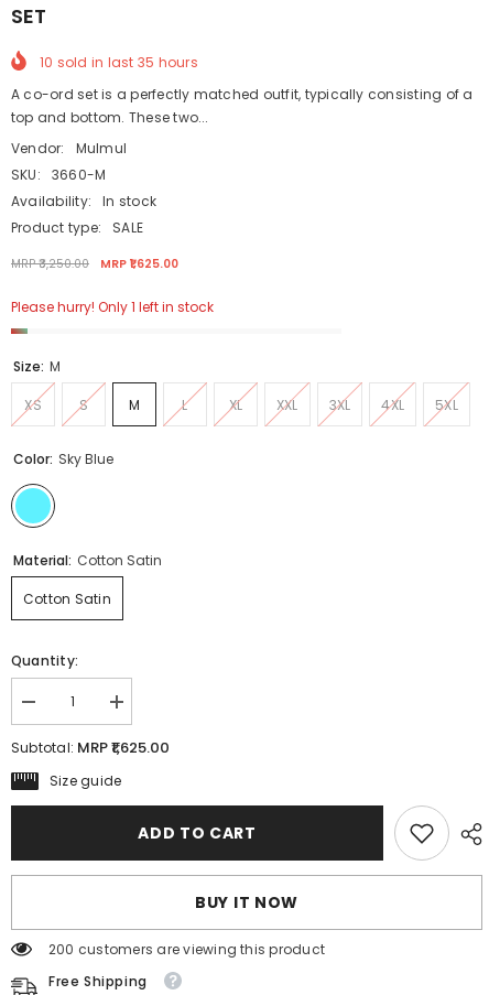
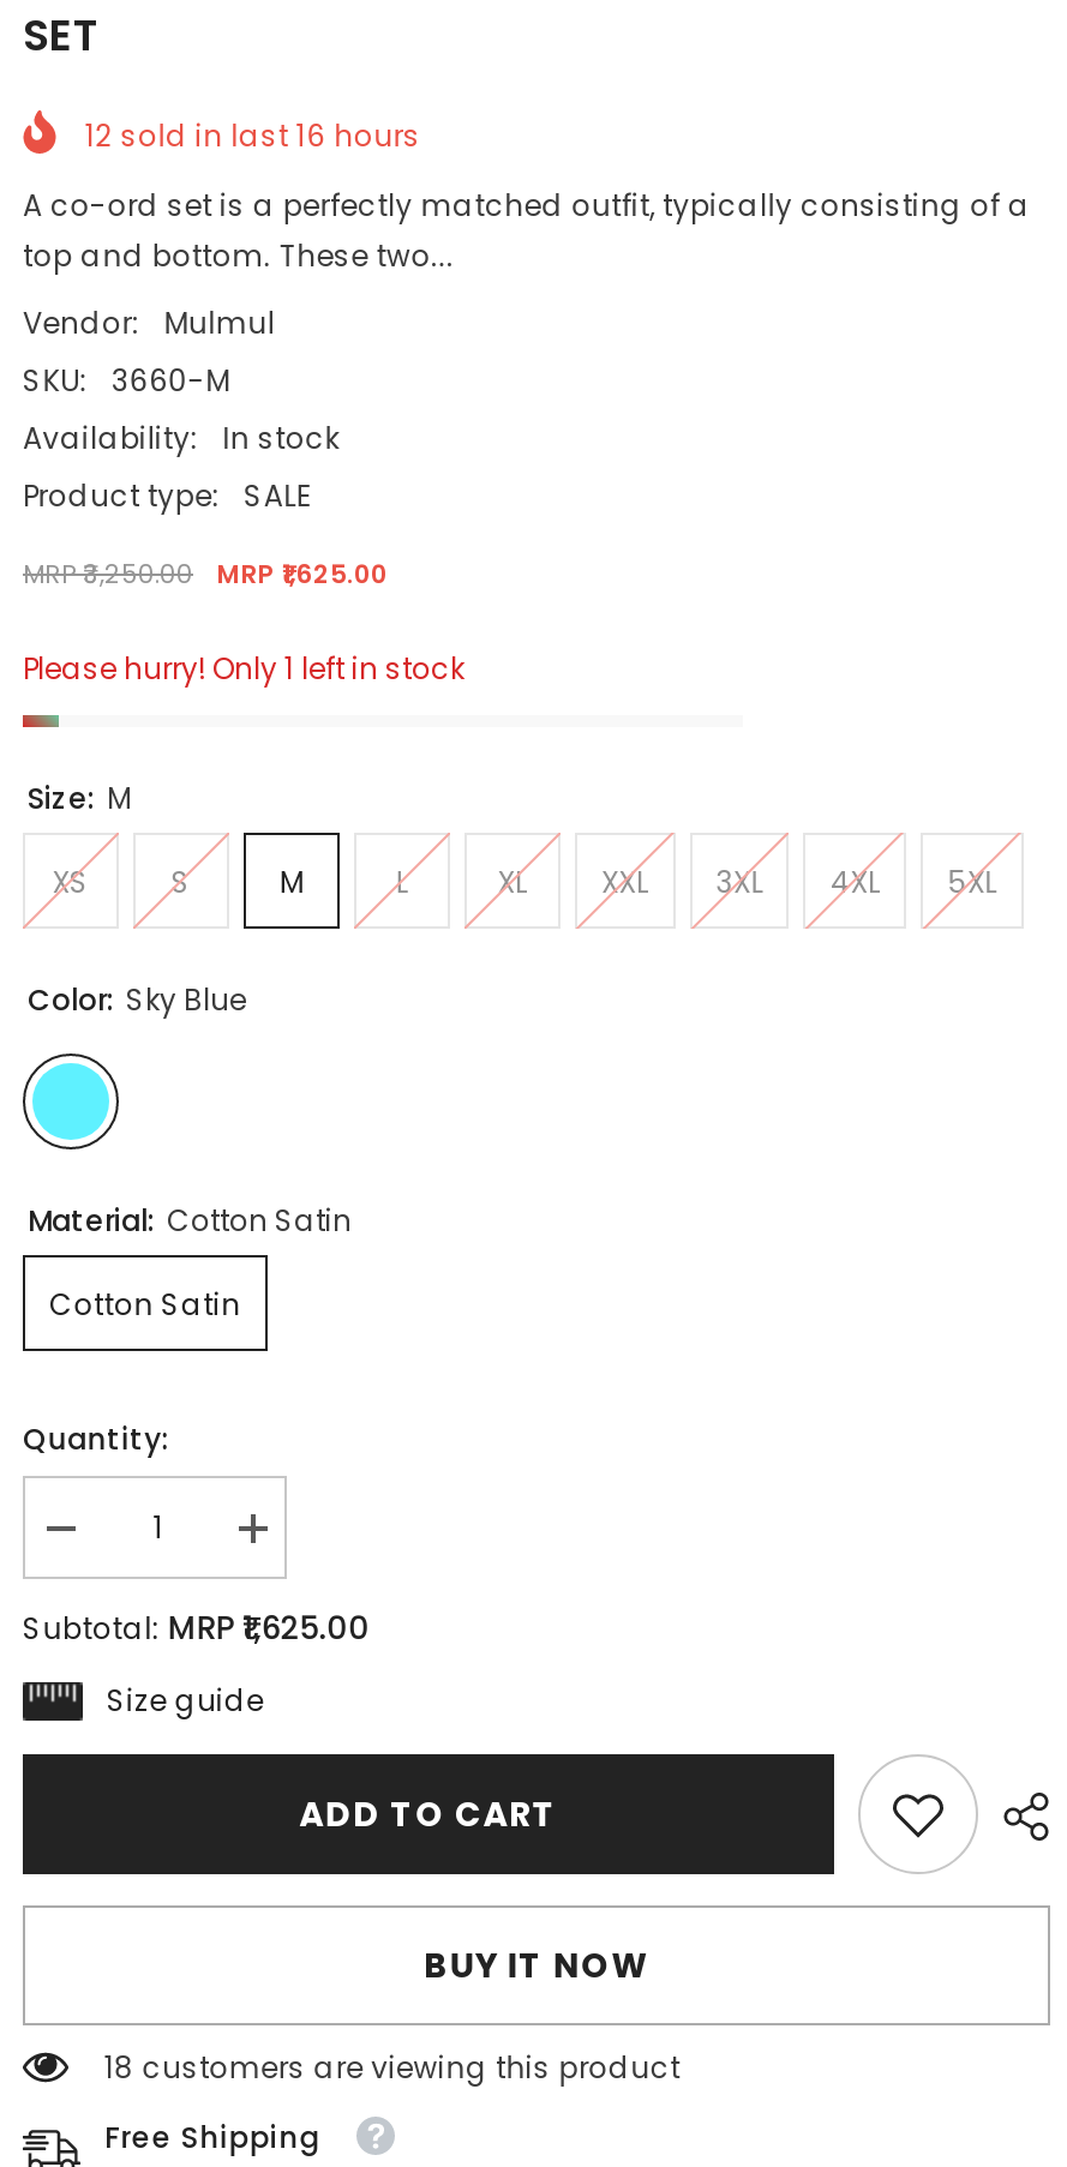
- 10 sold in last 35 hours
+ 12 sold in last 16 hours

- 200 customers are viewing this product
+ 18 customers are viewing this product
